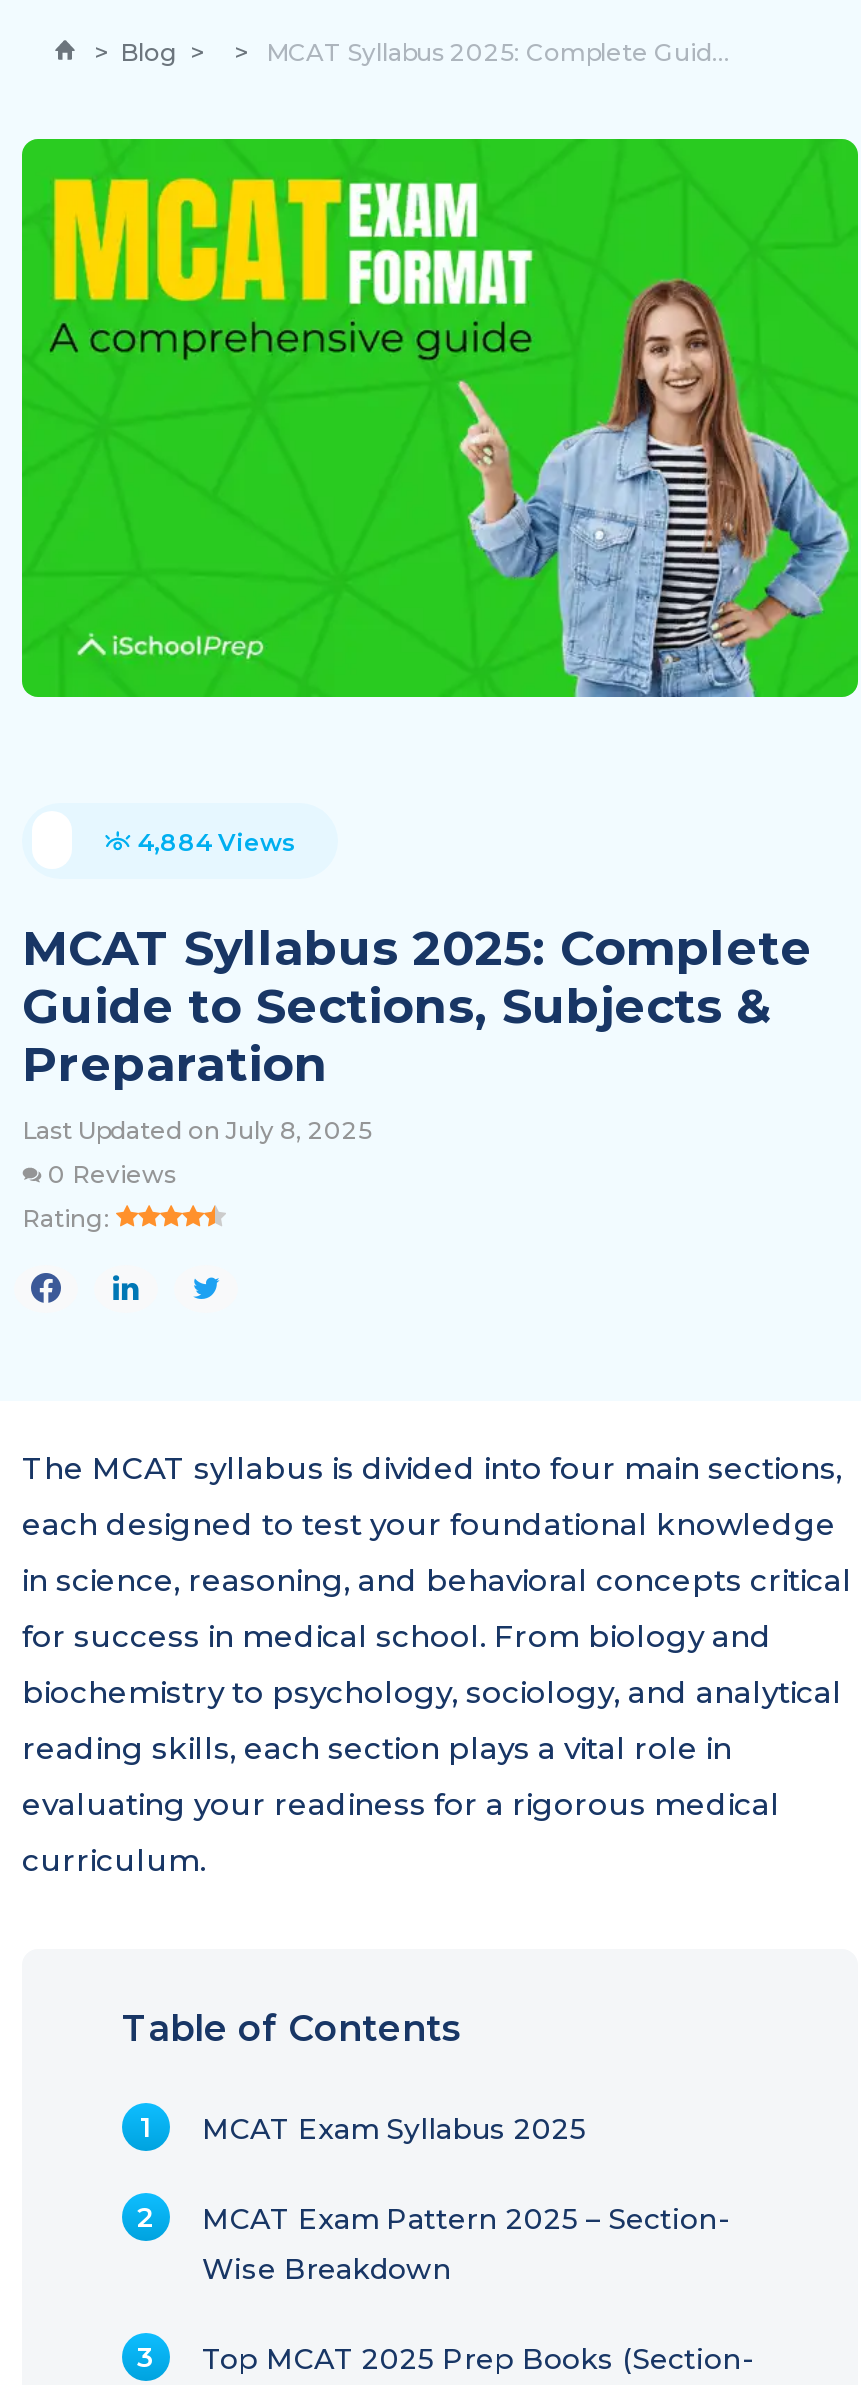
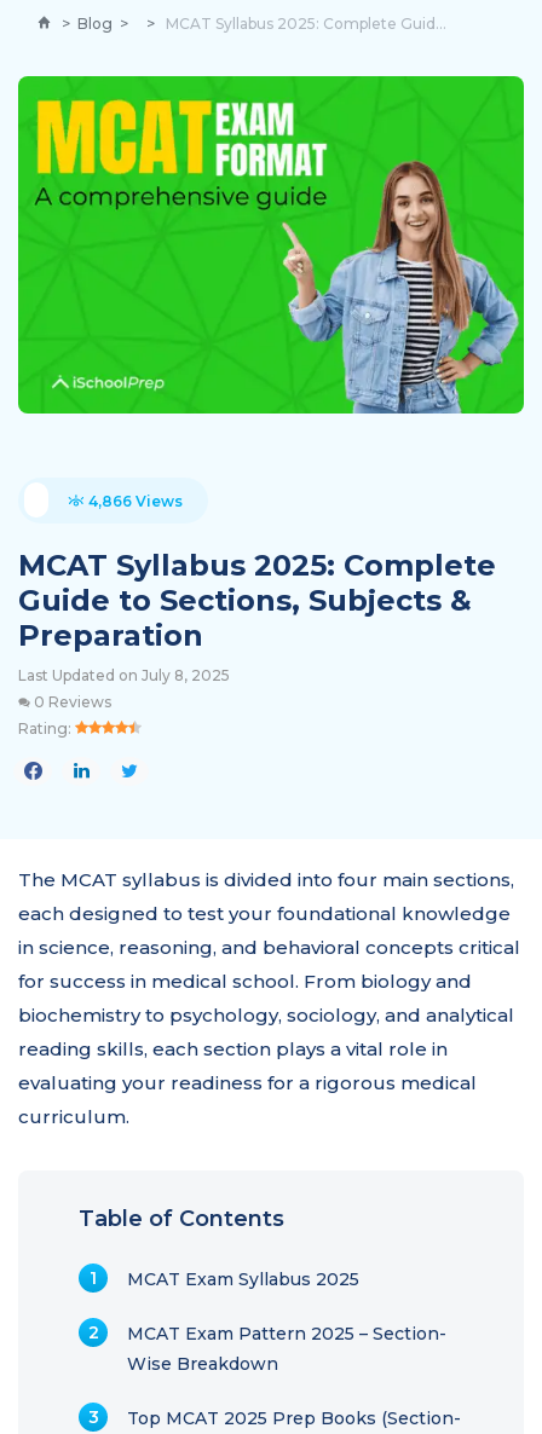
- 4,884 Views
+ 4,866 Views
